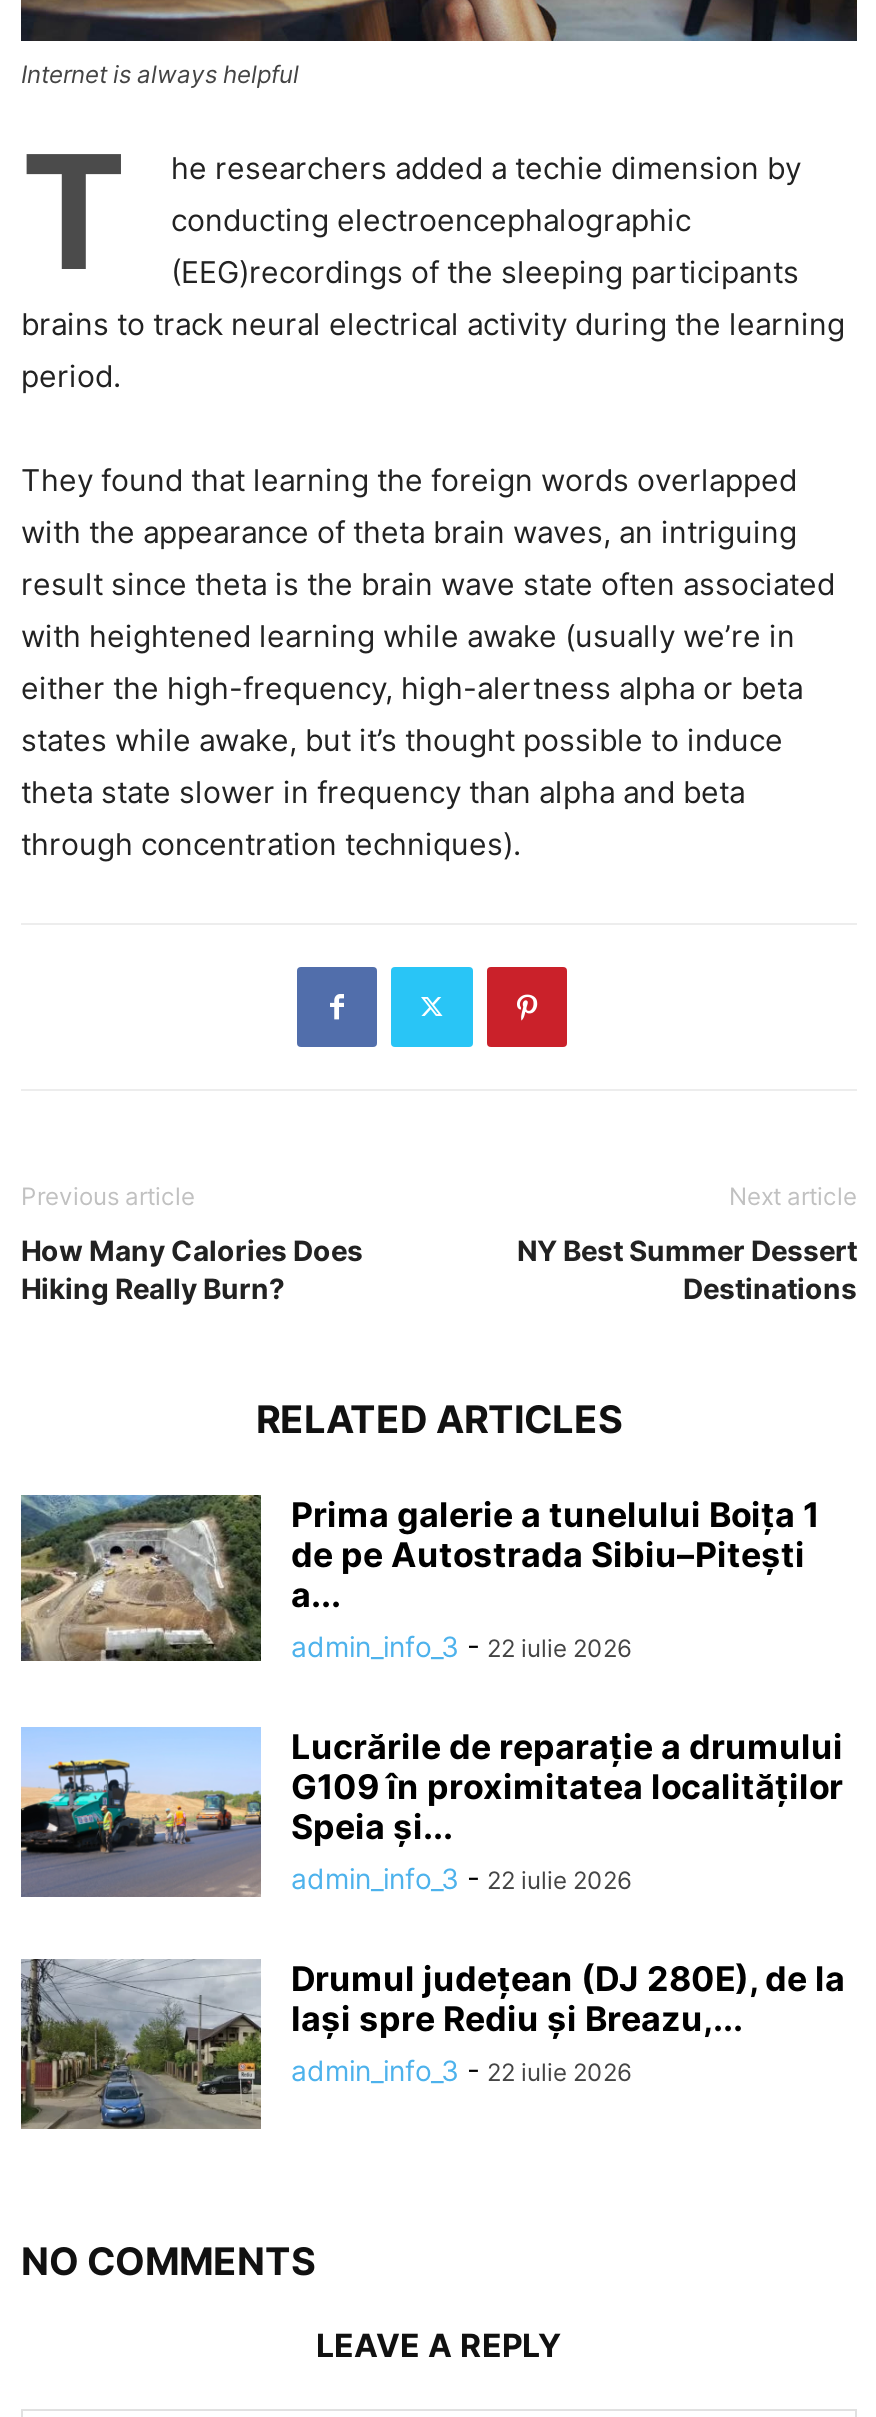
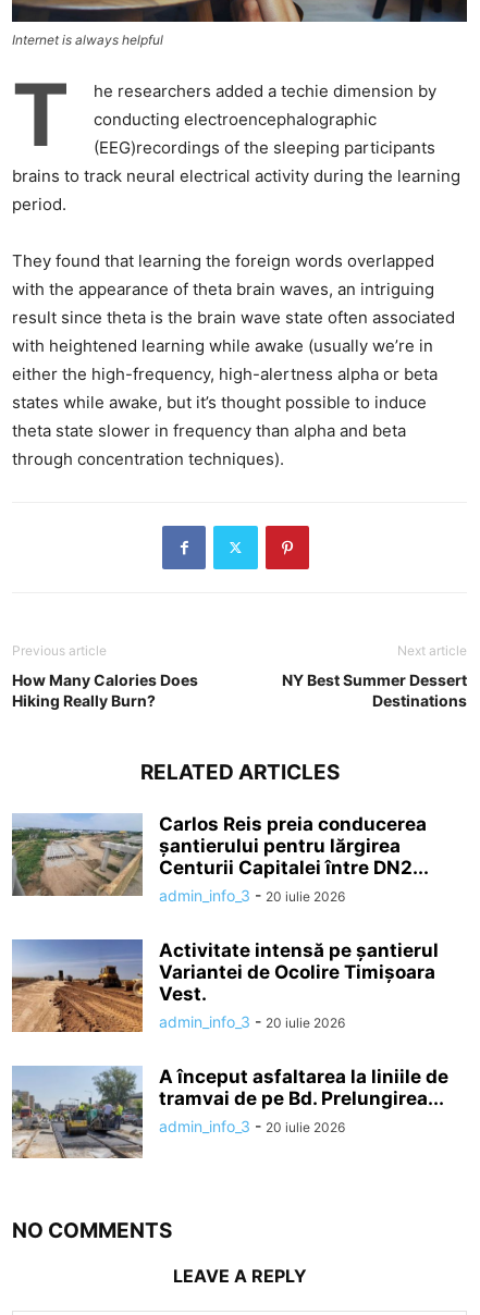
- [image]
- Prima galerie a tunelului Boița 1
- de pe Autostrada Sibiu–Pitești
- a...
- admin_info_3 - 22 iulie 2026
+ [image]
+ Carlos Reis preia conducerea
+ șantierului pentru lărgirea
+ Centurii Capitalei între DN2...
+ admin_info_3 - 20 iulie 2026

- [image]
- Lucrările de reparație a drumului
- G109 în proximitatea localităților
- Speia și...
- admin_info_3 - 22 iulie 2026
+ [image]
+ Activitate intensă pe șantierul
+ Variantei de Ocolire Timișoara
+ Vest.
+ admin_info_3 - 20 iulie 2026

- [image]
- Drumul județean (DJ 280E), de la
- Iași spre Rediu și Breazu,...
- admin_info_3 - 22 iulie 2026
+ [image]
+ A început asfaltarea la liniile de
+ tramvai de pe Bd. Prelungirea...
+ admin_info_3 - 20 iulie 2026
